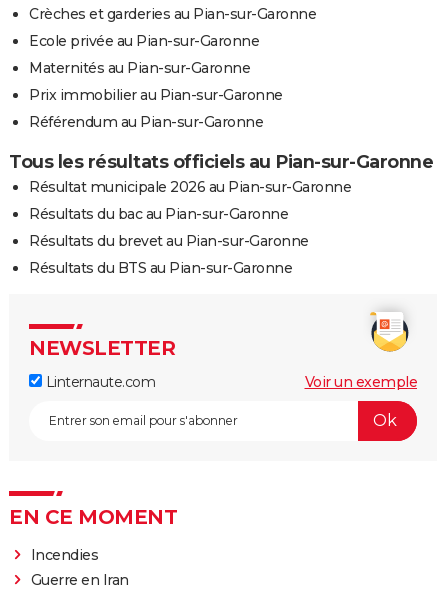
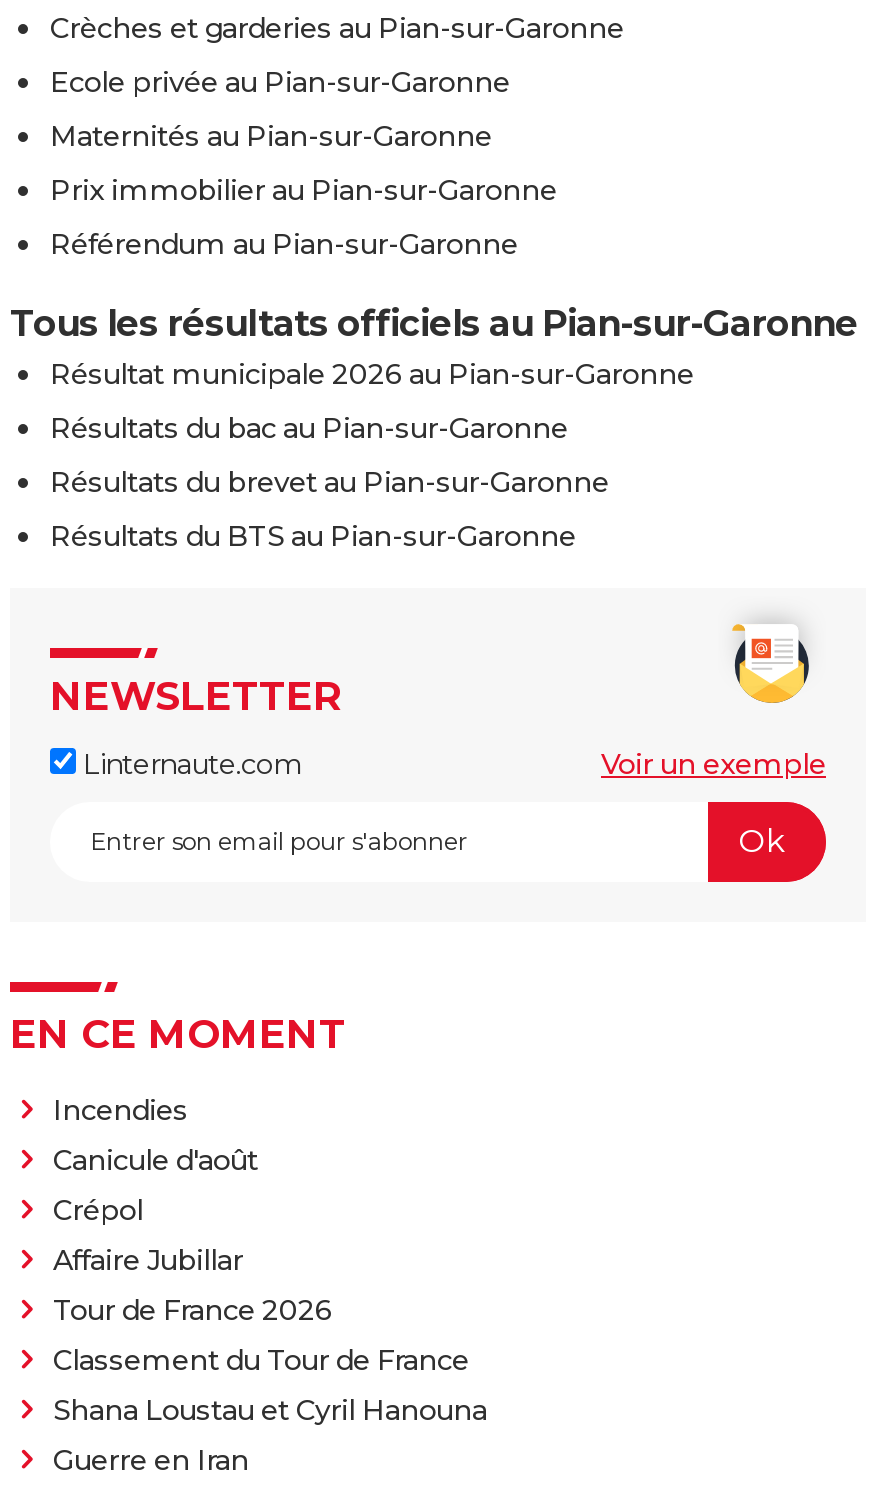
+ Canicule d'août
+ Crépol
+ Affaire Jubillar
+ Tour de France 2026
+ Classement du Tour de France
+ Shana Loustau et Cyril Hanouna
